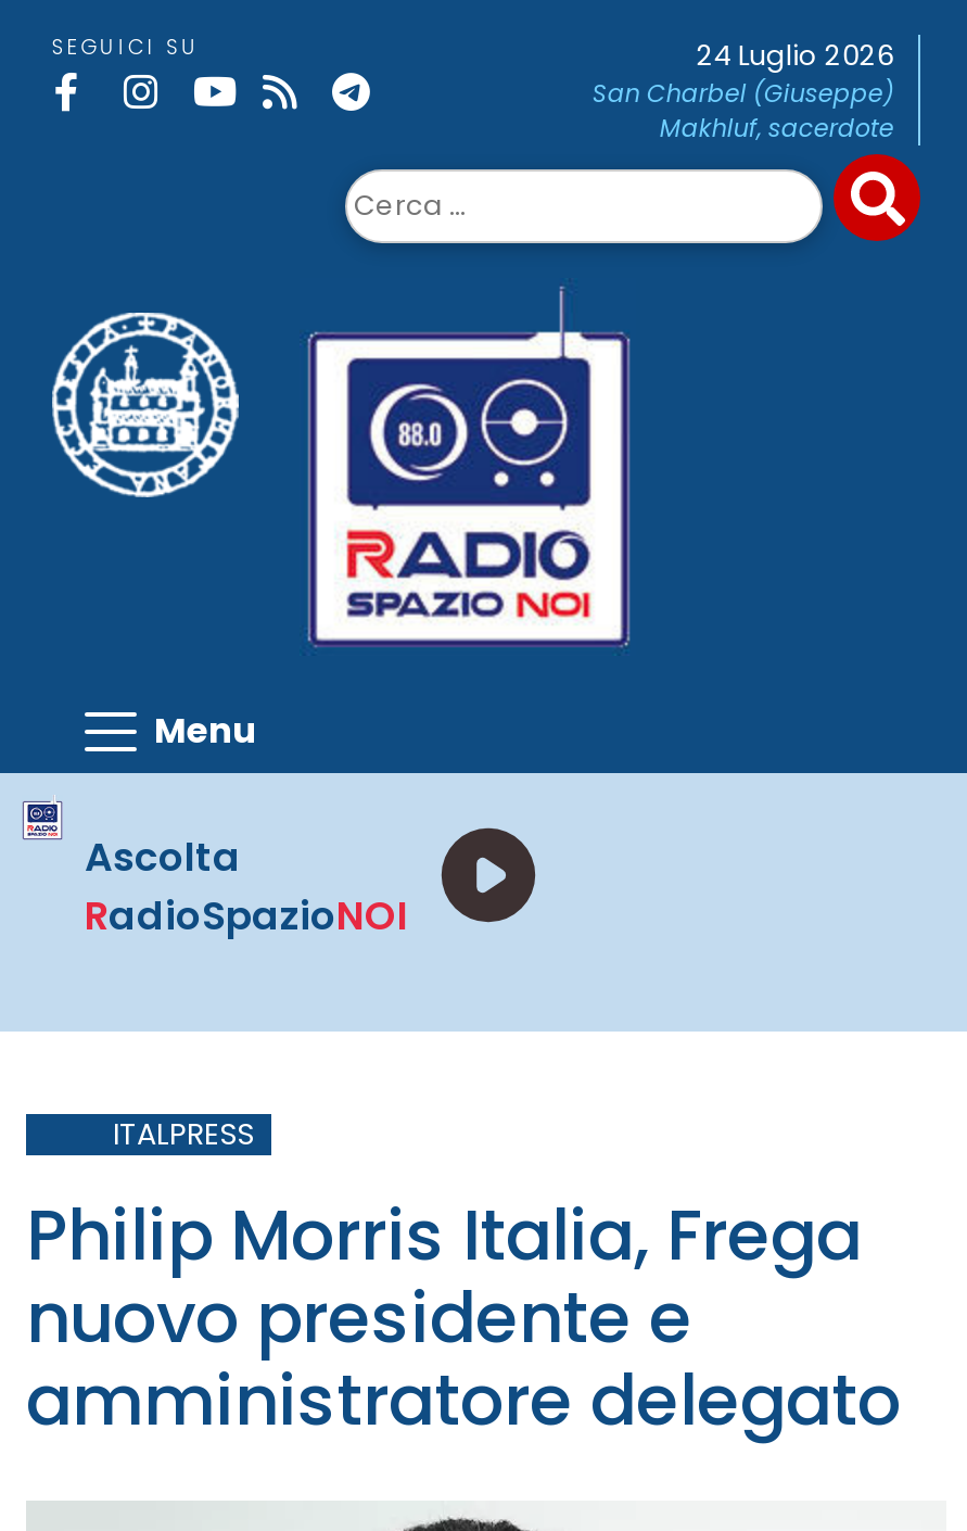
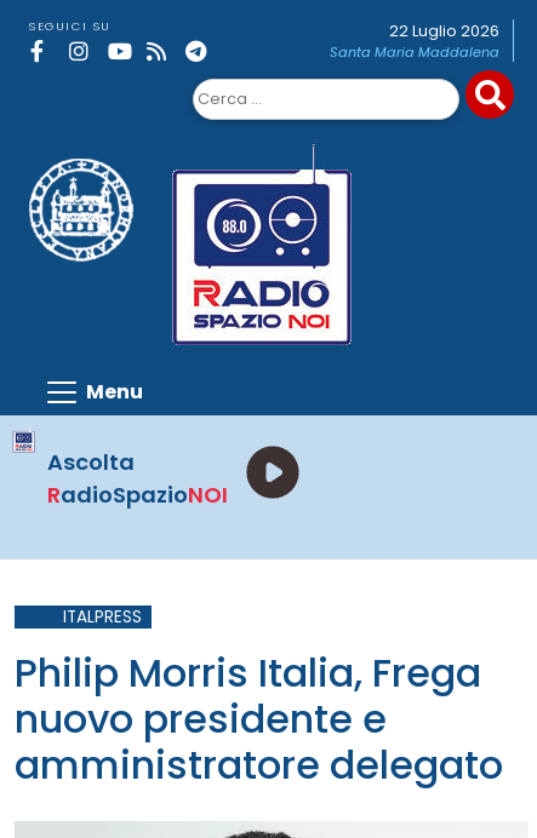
- 24 Luglio 2026
- San Charbel (Giuseppe)
- Makhluf, sacerdote
+ 22 Luglio 2026
+ Santa Maria Maddalena
